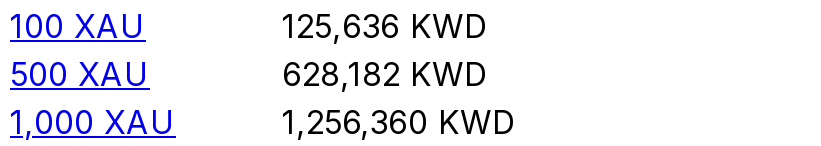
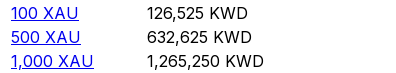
- 125,636 KWD
+ 126,525 KWD

- 628,182 KWD
+ 632,625 KWD

- 1,256,360 KWD
+ 1,265,250 KWD
